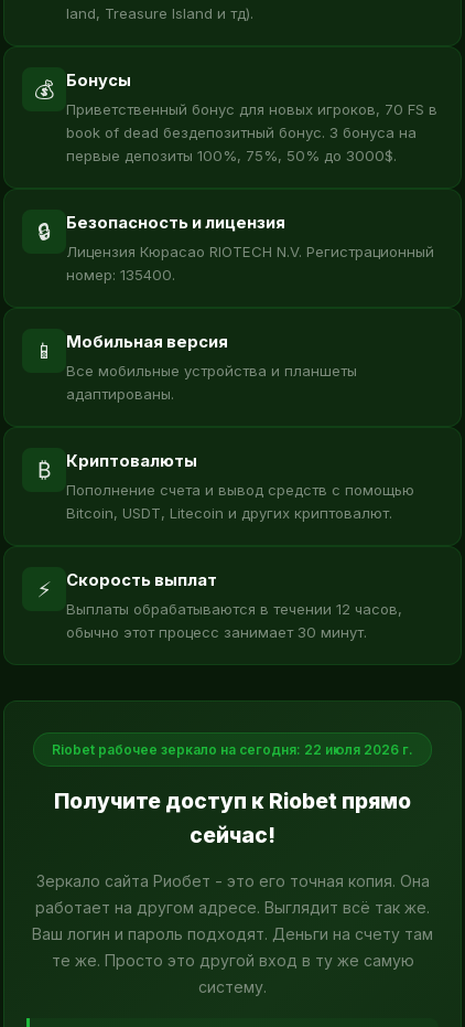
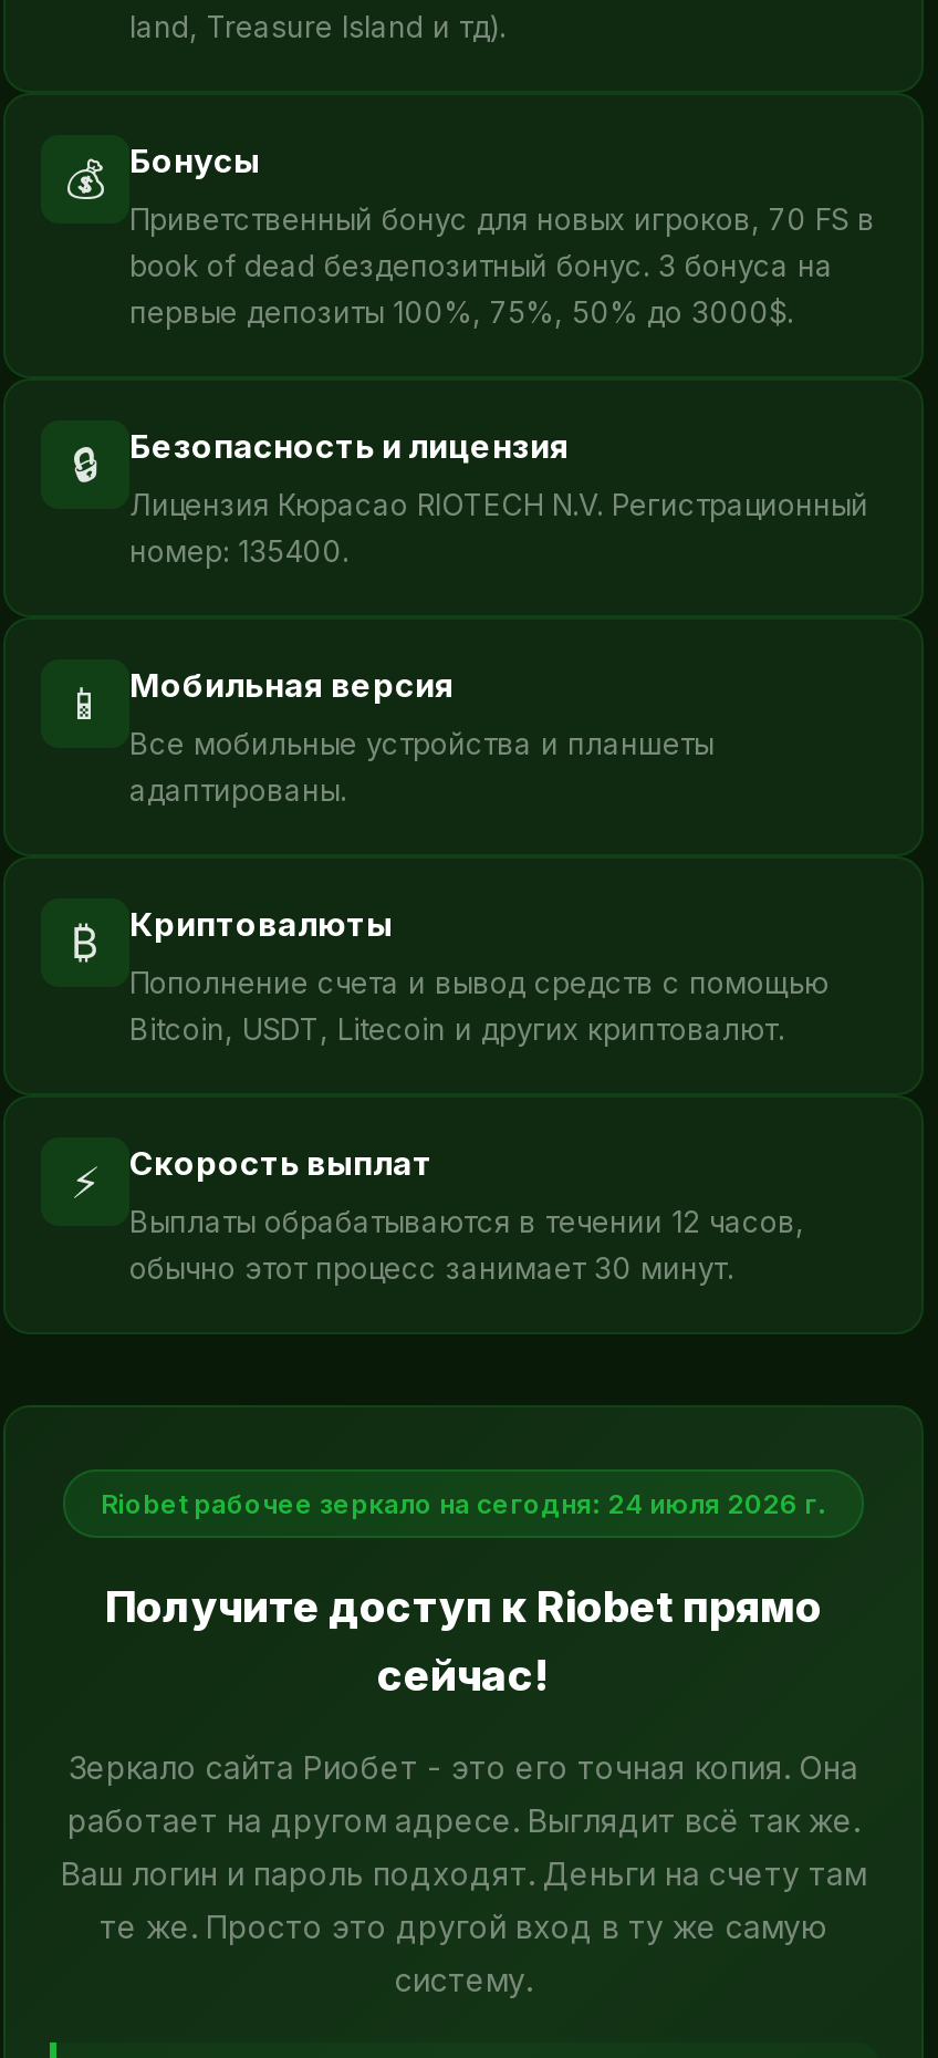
- Riobet рабочее зеркало на сегодня: 22 июля 2026 г.
+ Riobet рабочее зеркало на сегодня: 24 июля 2026 г.
